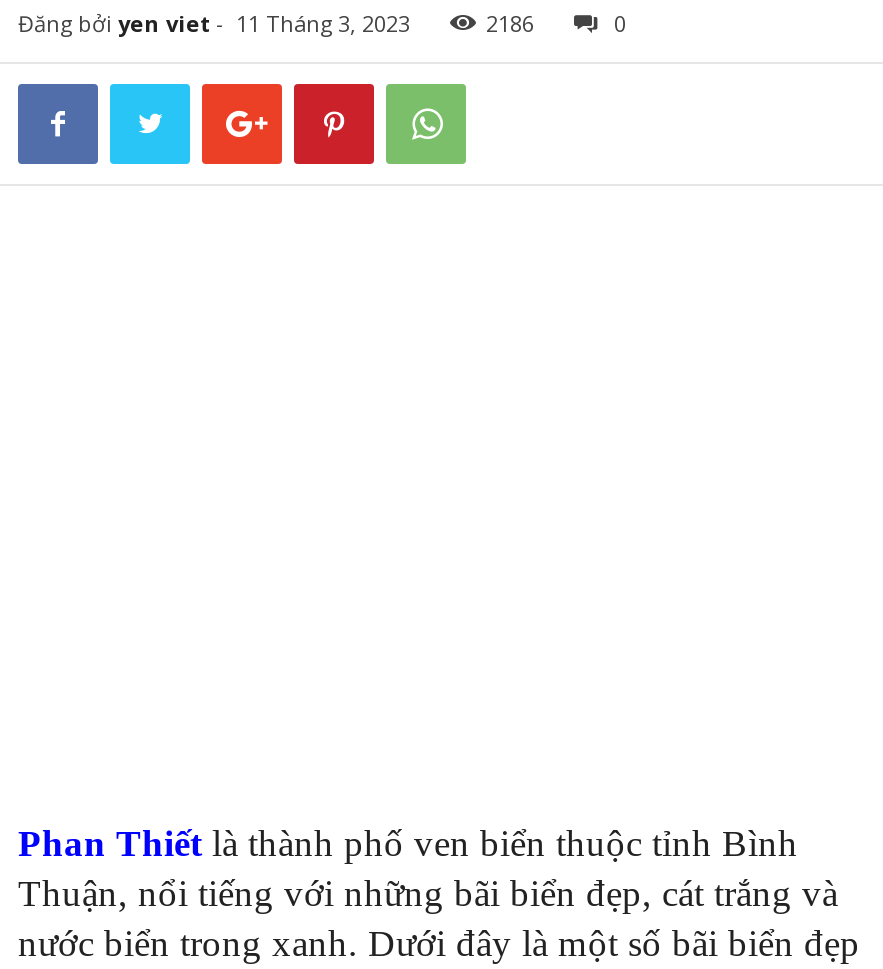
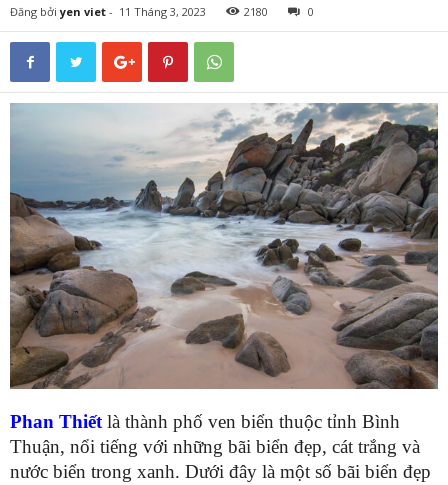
- 2186
+ 2180

+ [image]
